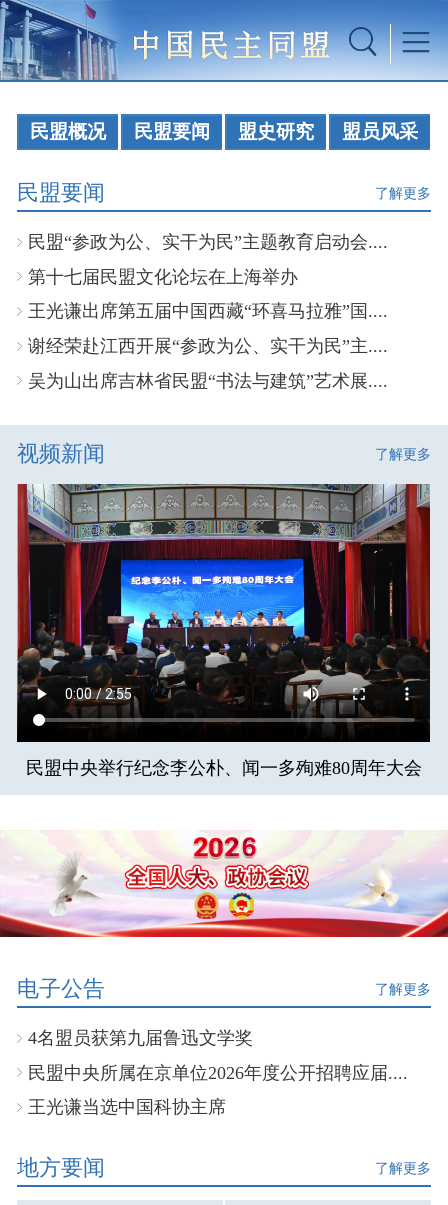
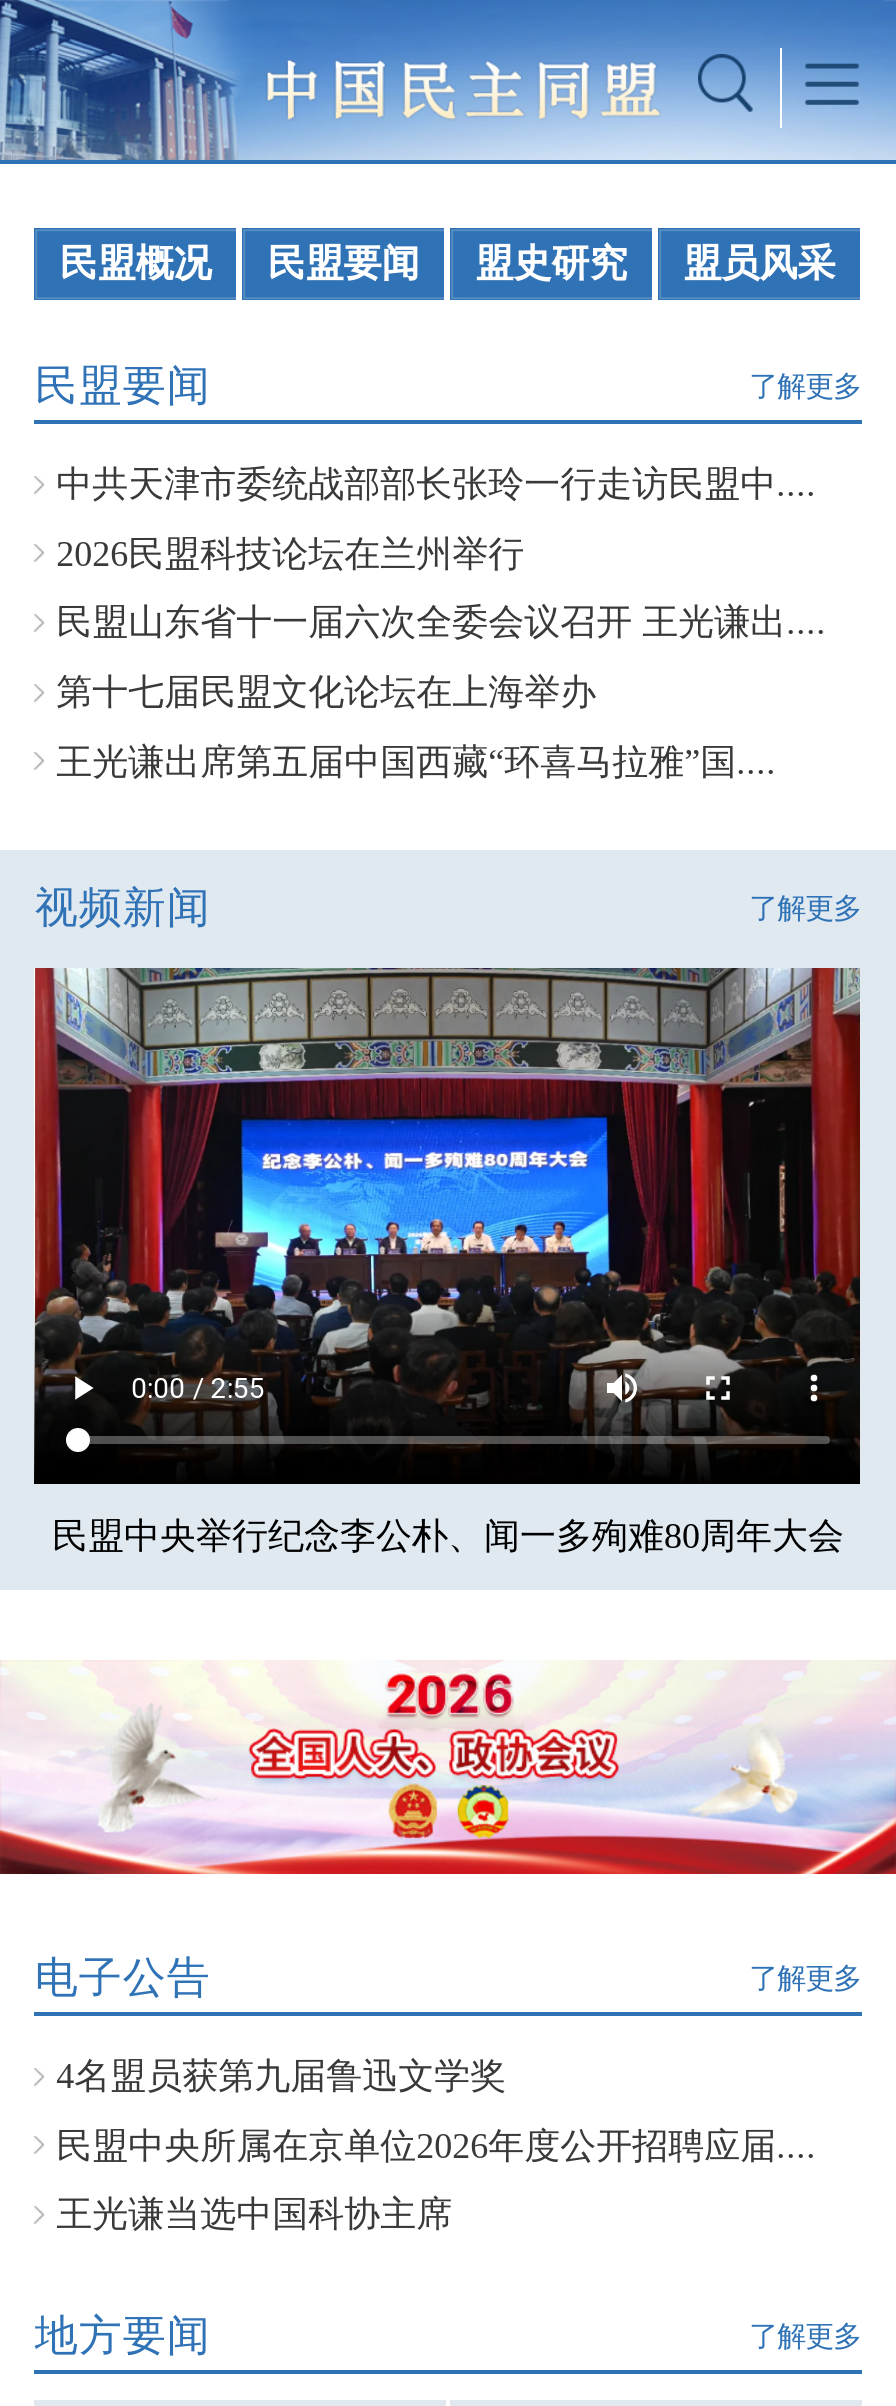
- 民盟“参政为公、实干为民”主题教育启动会....
+ 中共天津市委统战部部长张玲一行走访民盟中....
+ 2026民盟科技论坛在兰州举行
+ 民盟山东省十一届六次全委会议召开 王光谦出....

moved down: 第十七届民盟文化论坛在上海举办 | 王光谦出席第五届中国西藏“环喜马拉雅”国....

- 谢经荣赴江西开展“参政为公、实干为民”主....
- 吴为山出席吉林省民盟“书法与建筑”艺术展....
